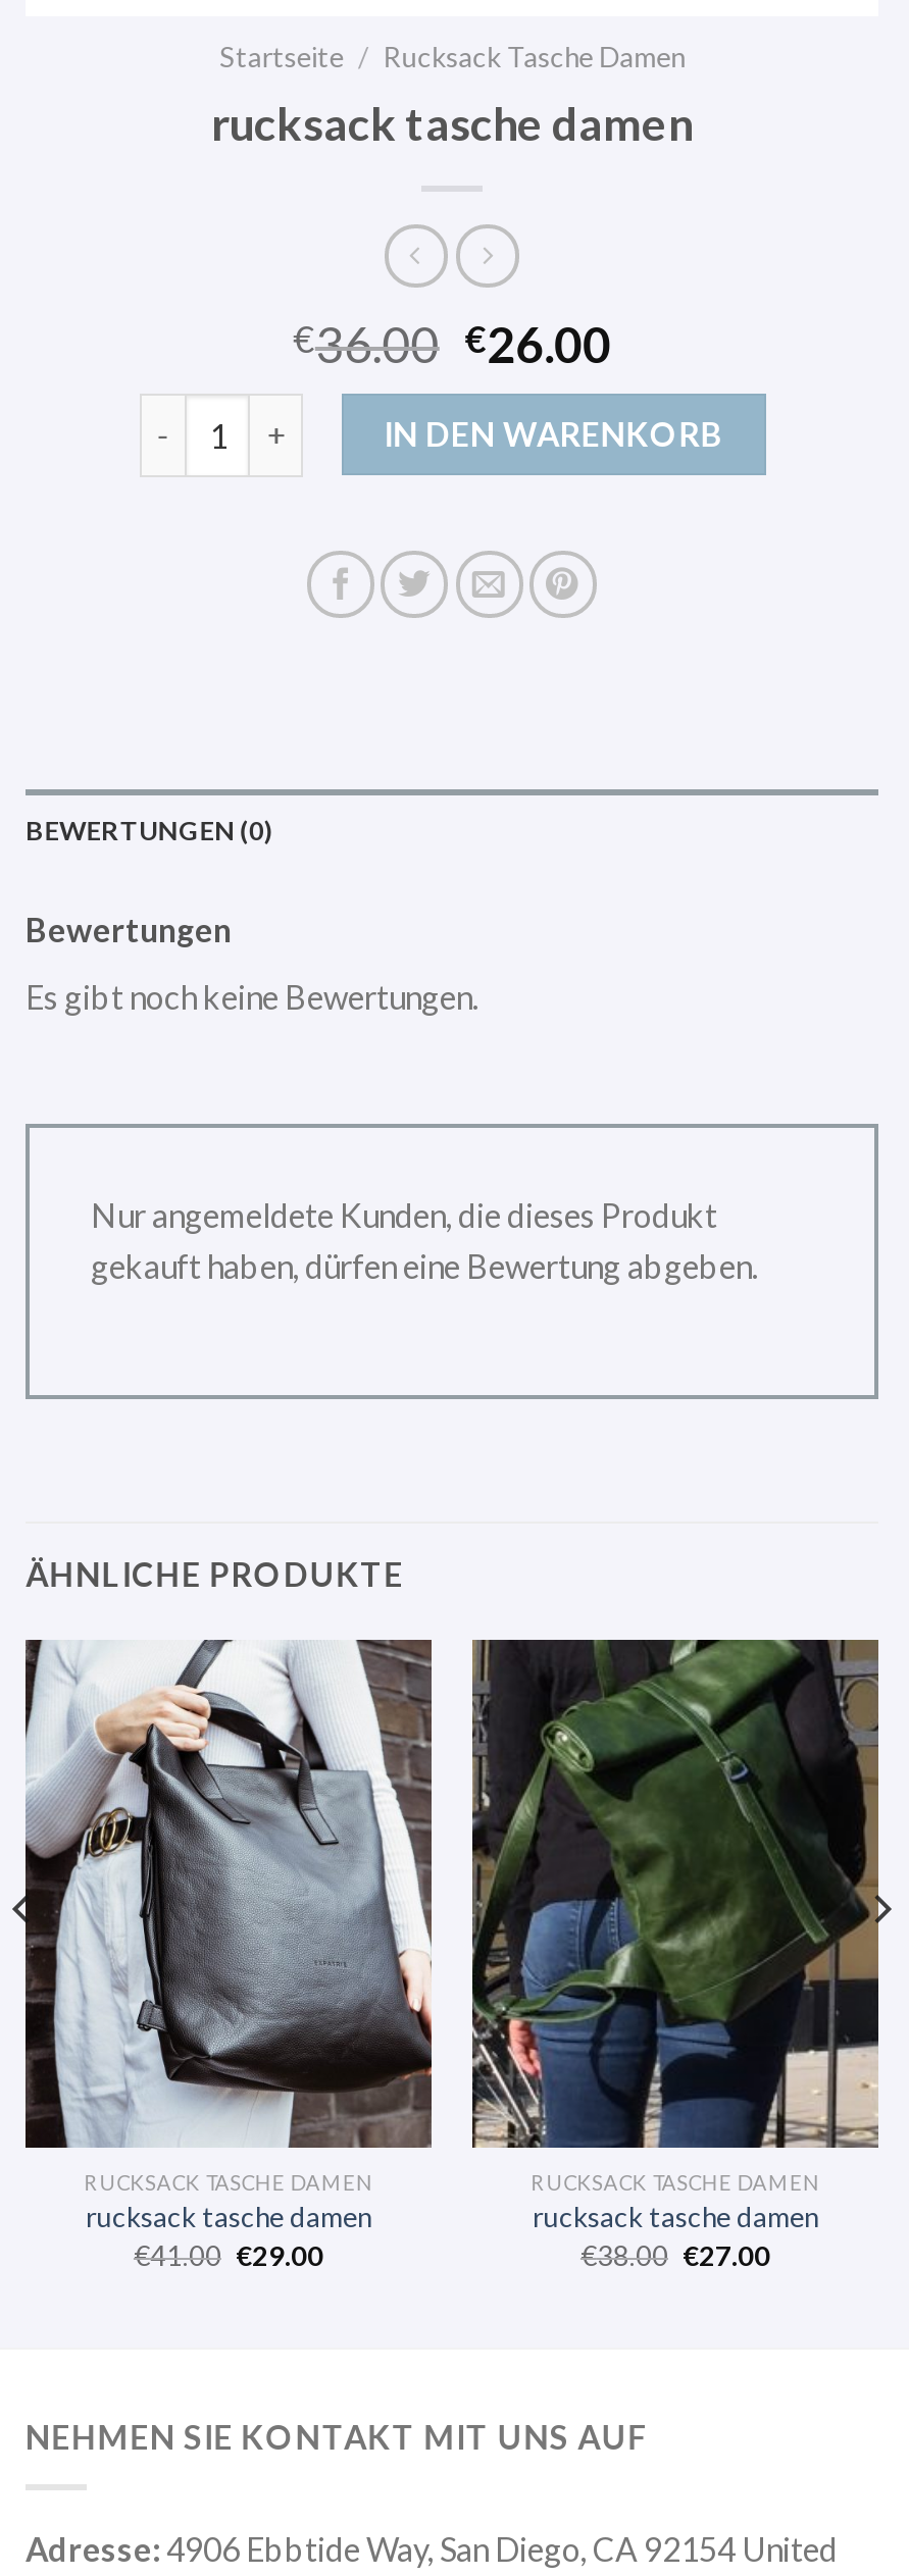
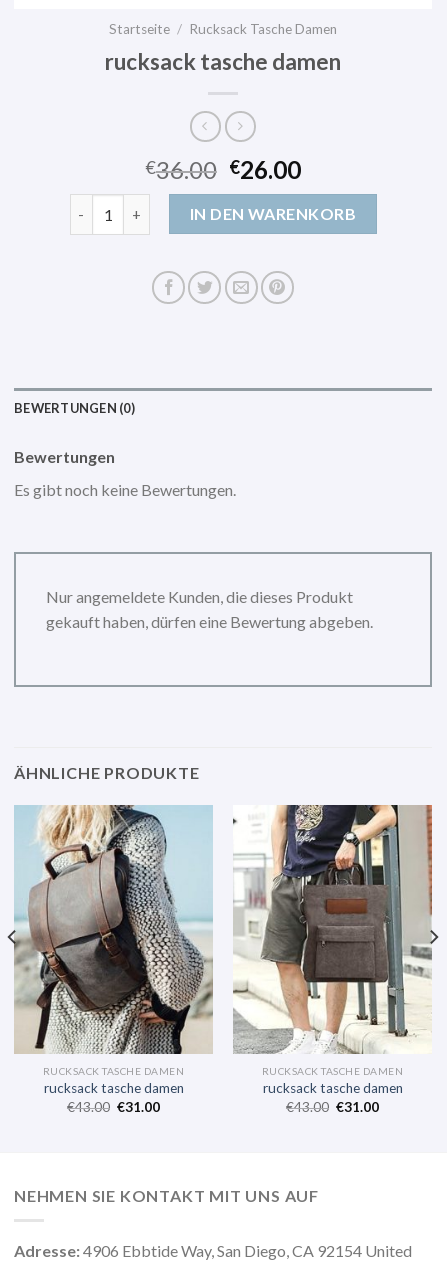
- [image]
+ [image]

- [image]
+ [image]

- €41.00 €29.00
+ €43.00 €31.00

- €38.00 €27.00
+ €43.00 €31.00
